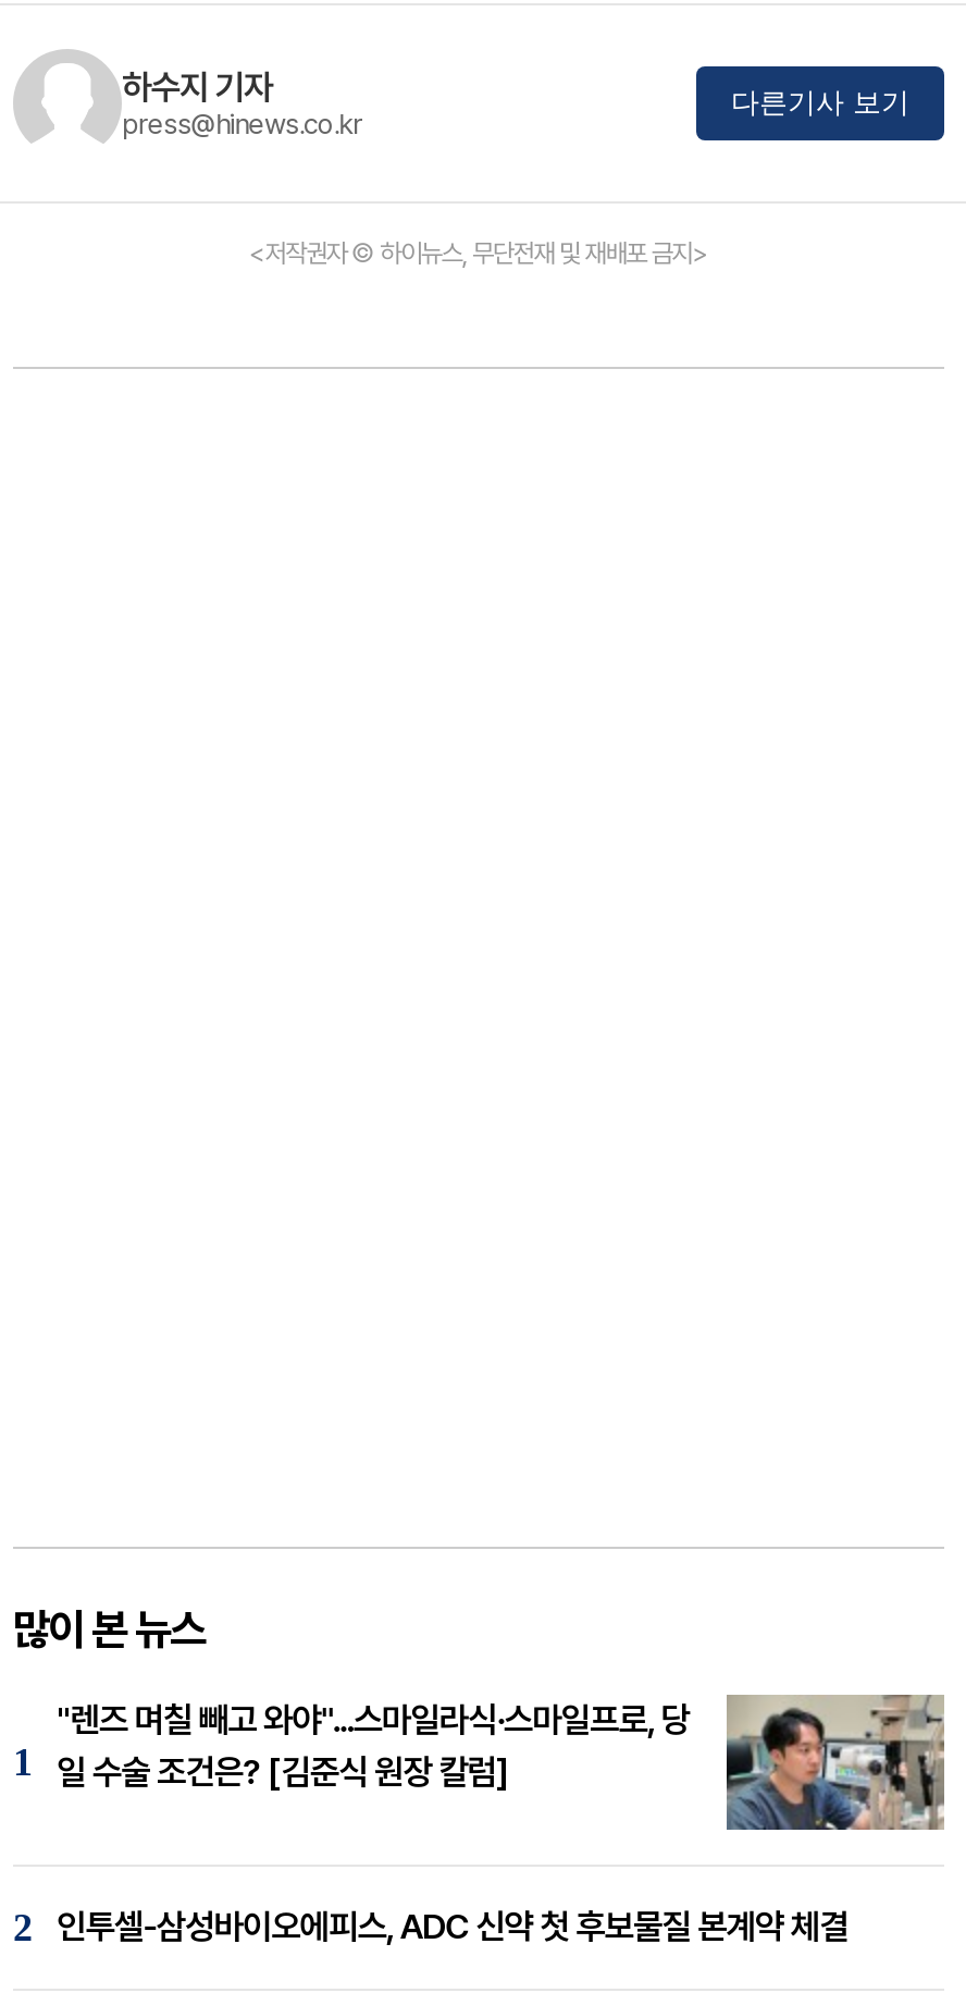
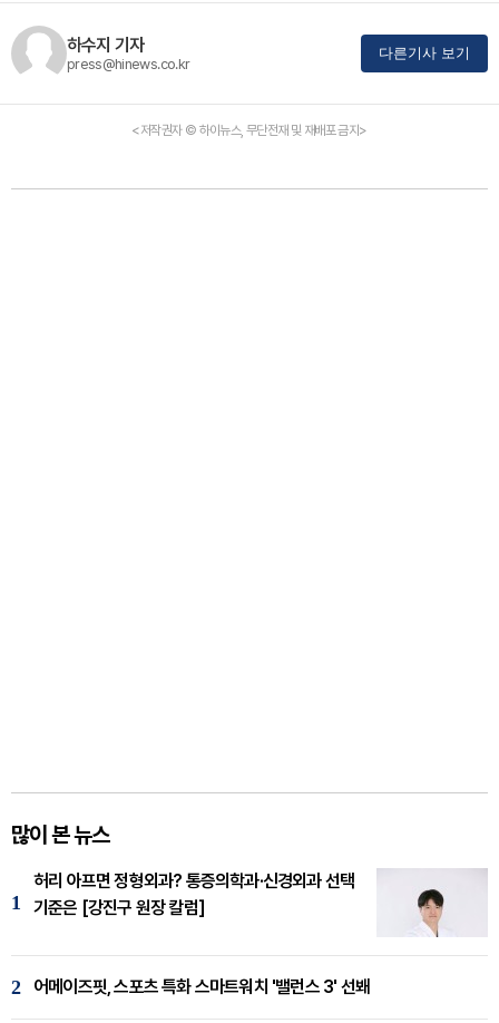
- [image]
- "렌즈 며칠 빼고 와야"...스마일라식·스마일프로, 당
- 일 수술 조건은? [김준식 원장 칼럼]
+ [image]
+ 허리 아프면 정형외과? 통증의학과·신경외과 선택
+ 기준은 [강진구 원장 칼럼]

- 인투셀-삼성바이오에피스, ADC 신약 첫 후보물질 본계약 체결
+ 어메이즈핏, 스포츠 특화 스마트워치 '밸런스 3' 선봬
